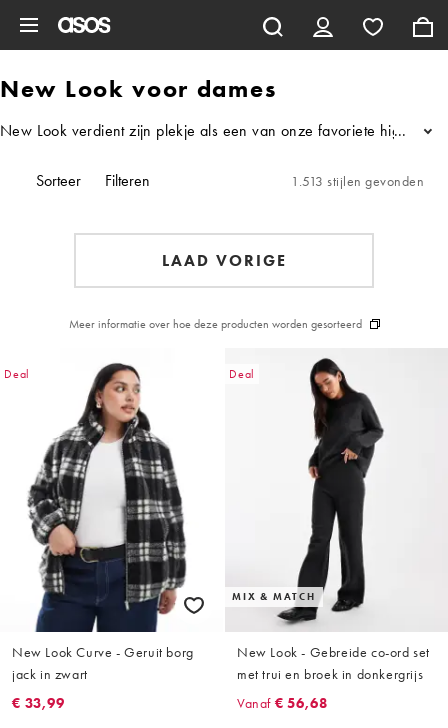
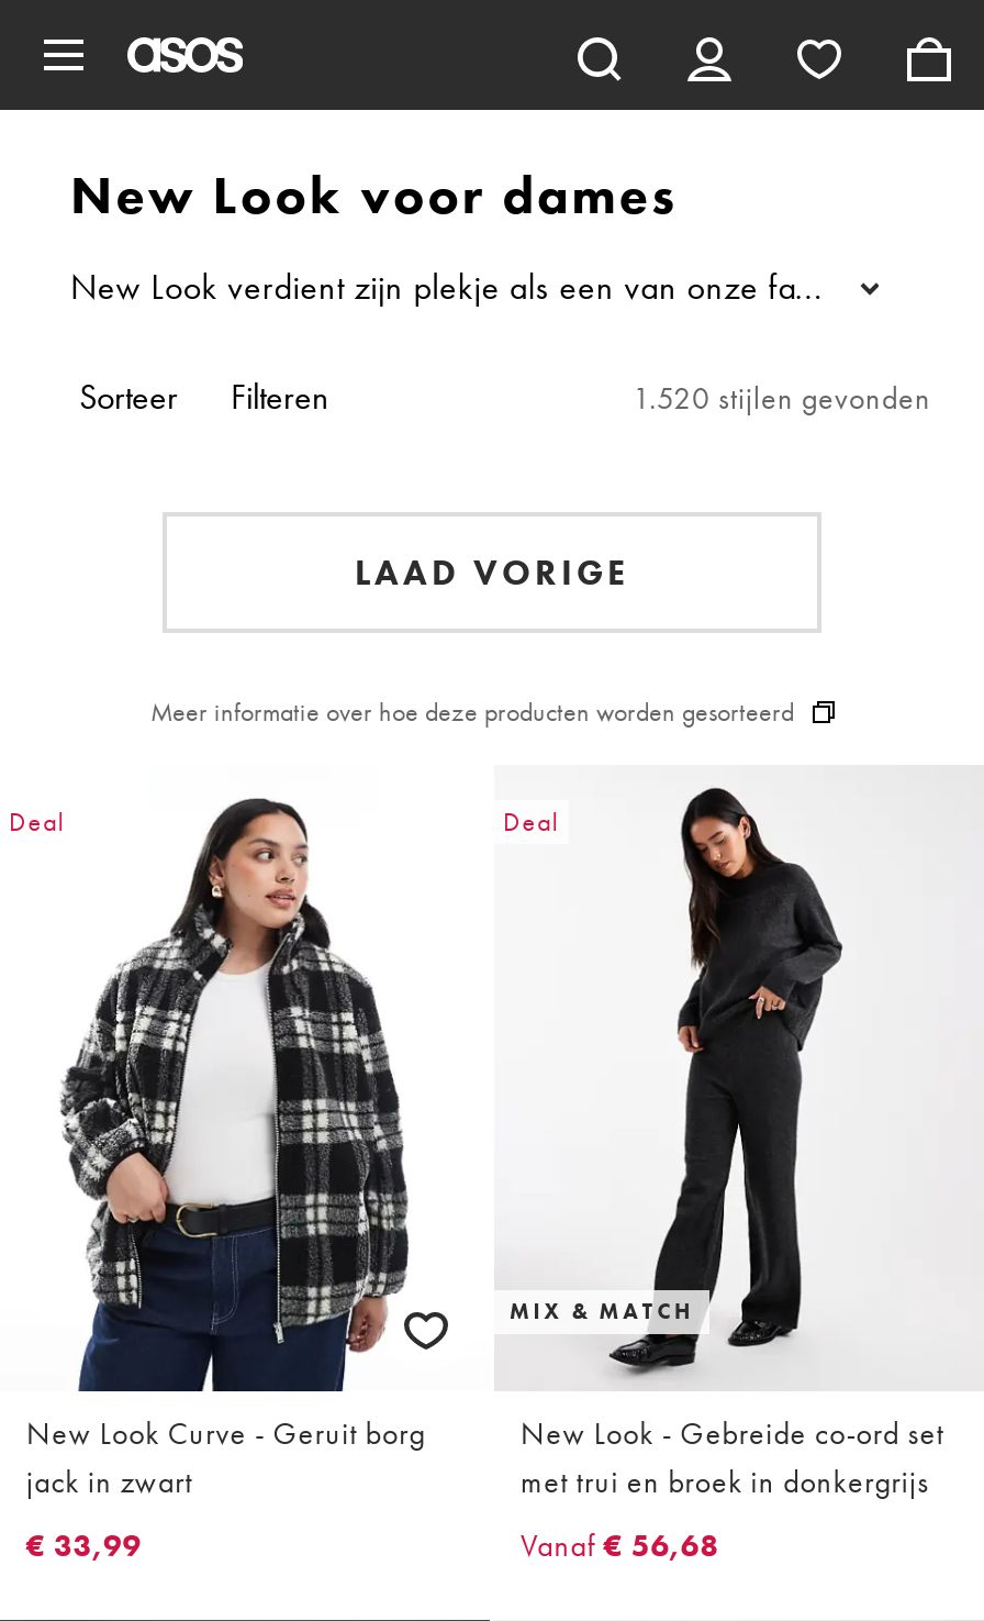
- 1.513 stijlen gevonden
+ 1.520 stijlen gevonden
